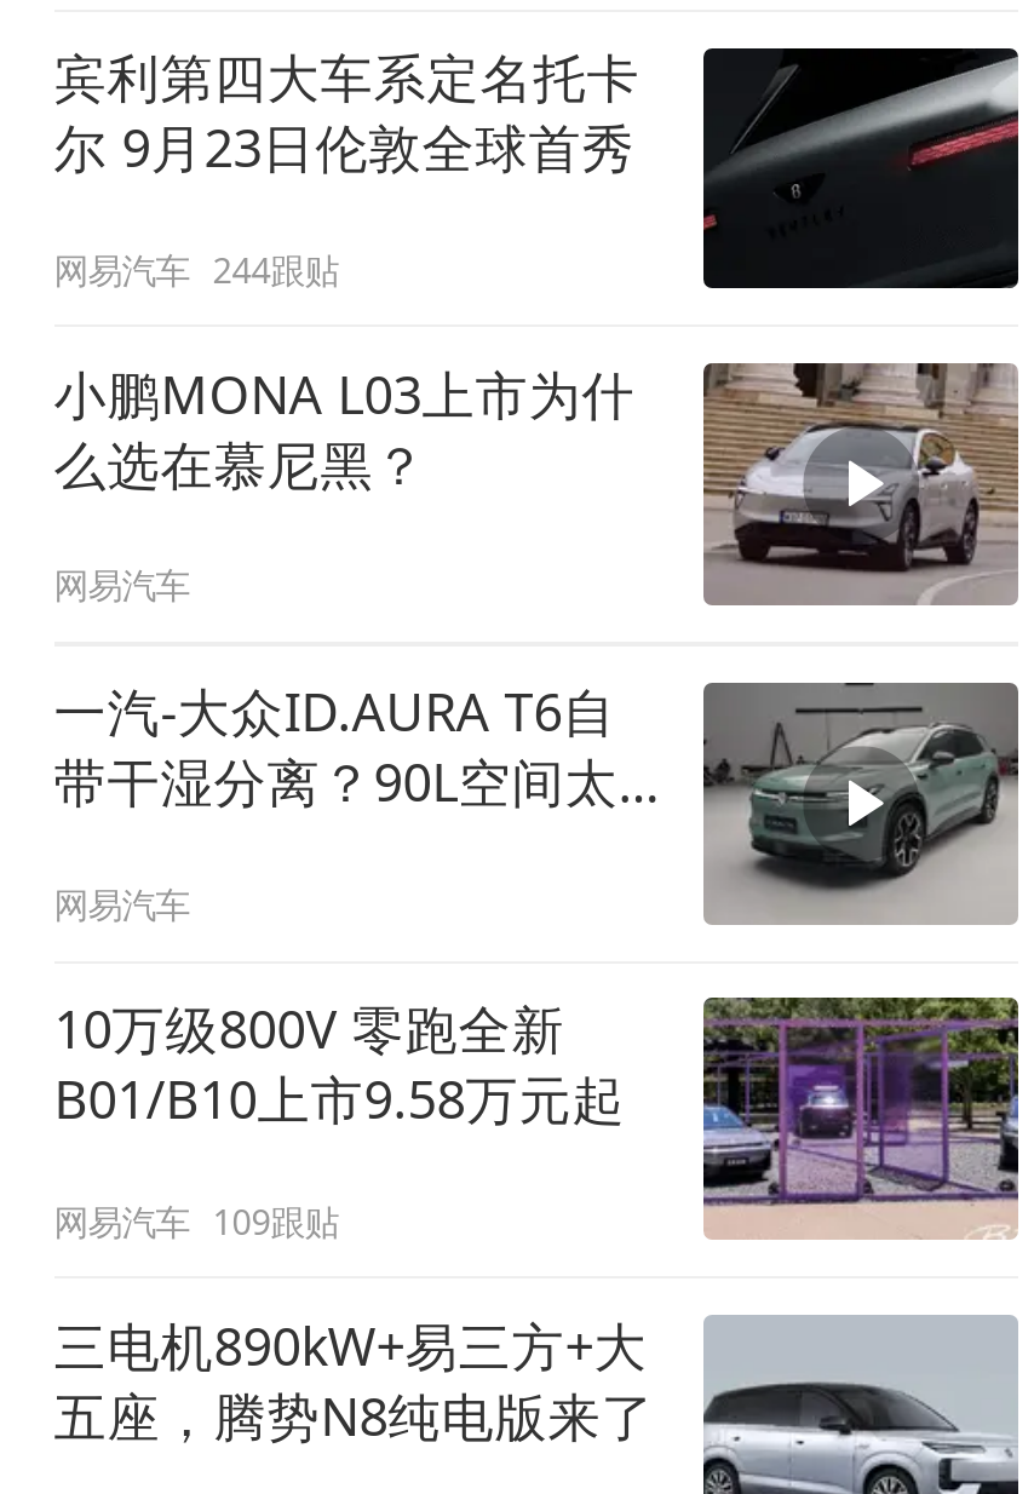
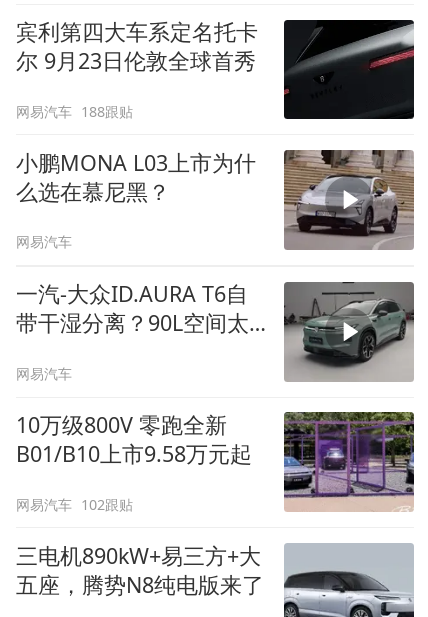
- 网易汽车 244跟贴
+ 网易汽车 188跟贴

- 网易汽车 109跟贴
+ 网易汽车 102跟贴
